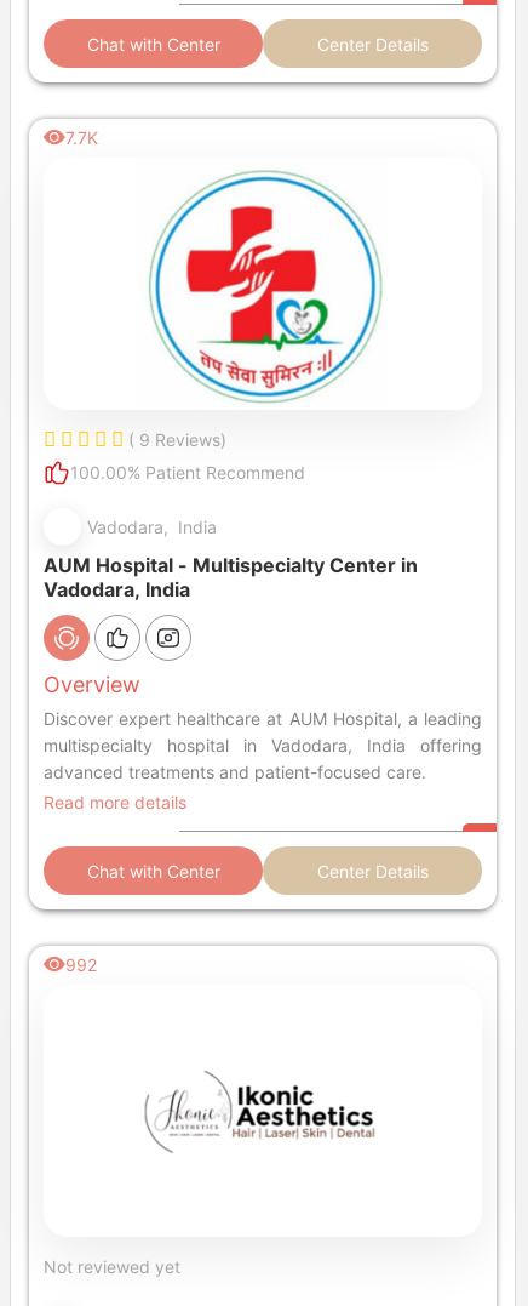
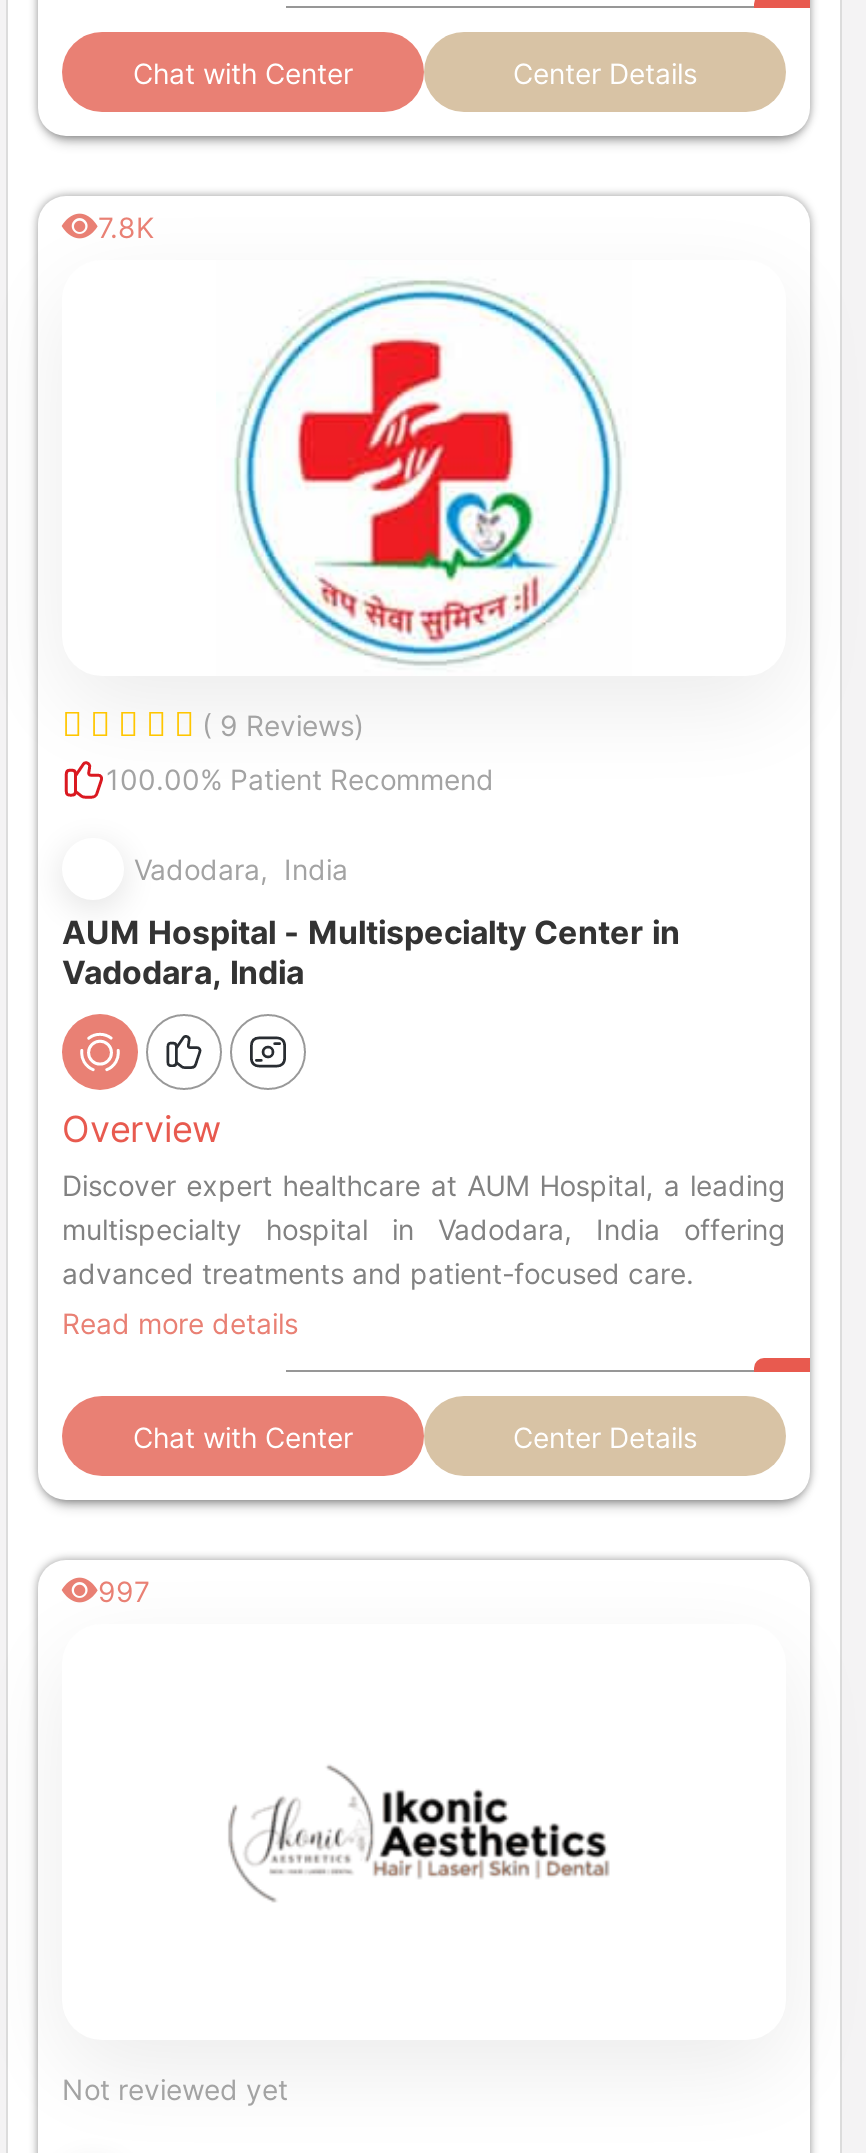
- 7.7K
+ 7.8K

- 992
+ 997
